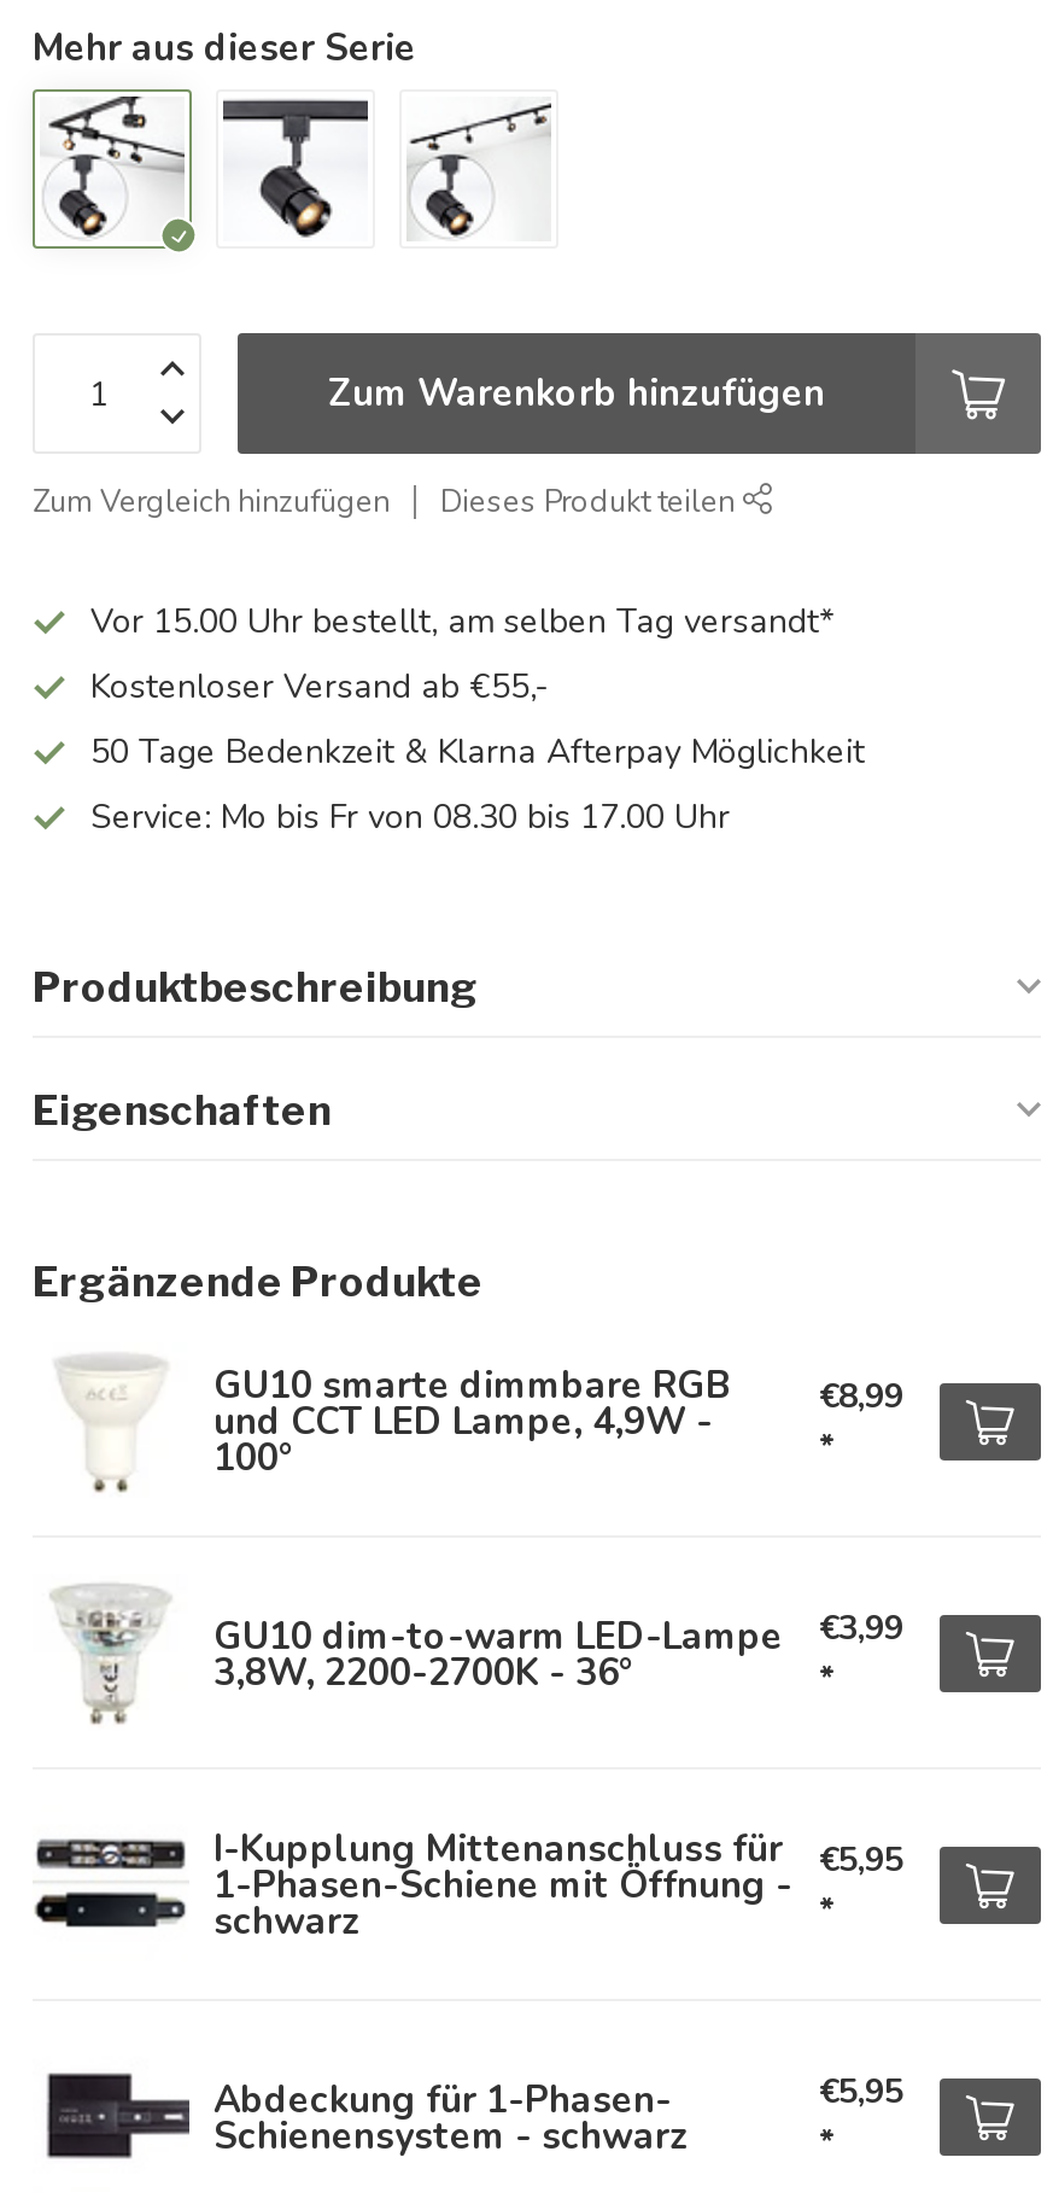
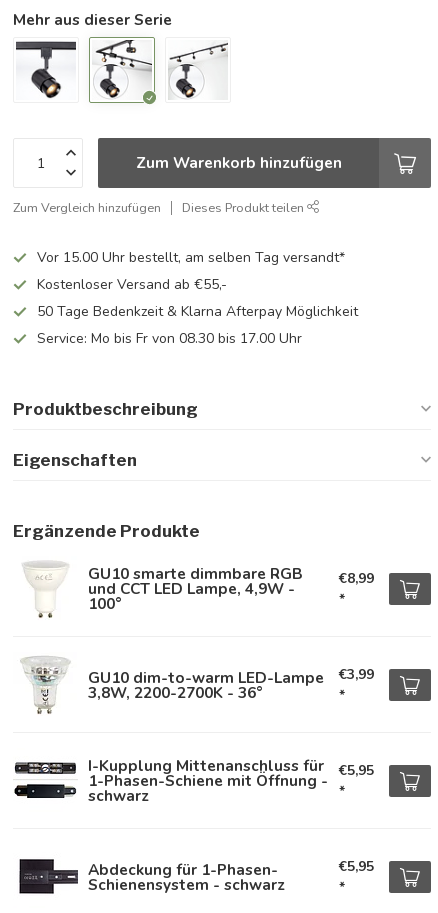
- [image]
+ [image]

- [image]
+ [image]
